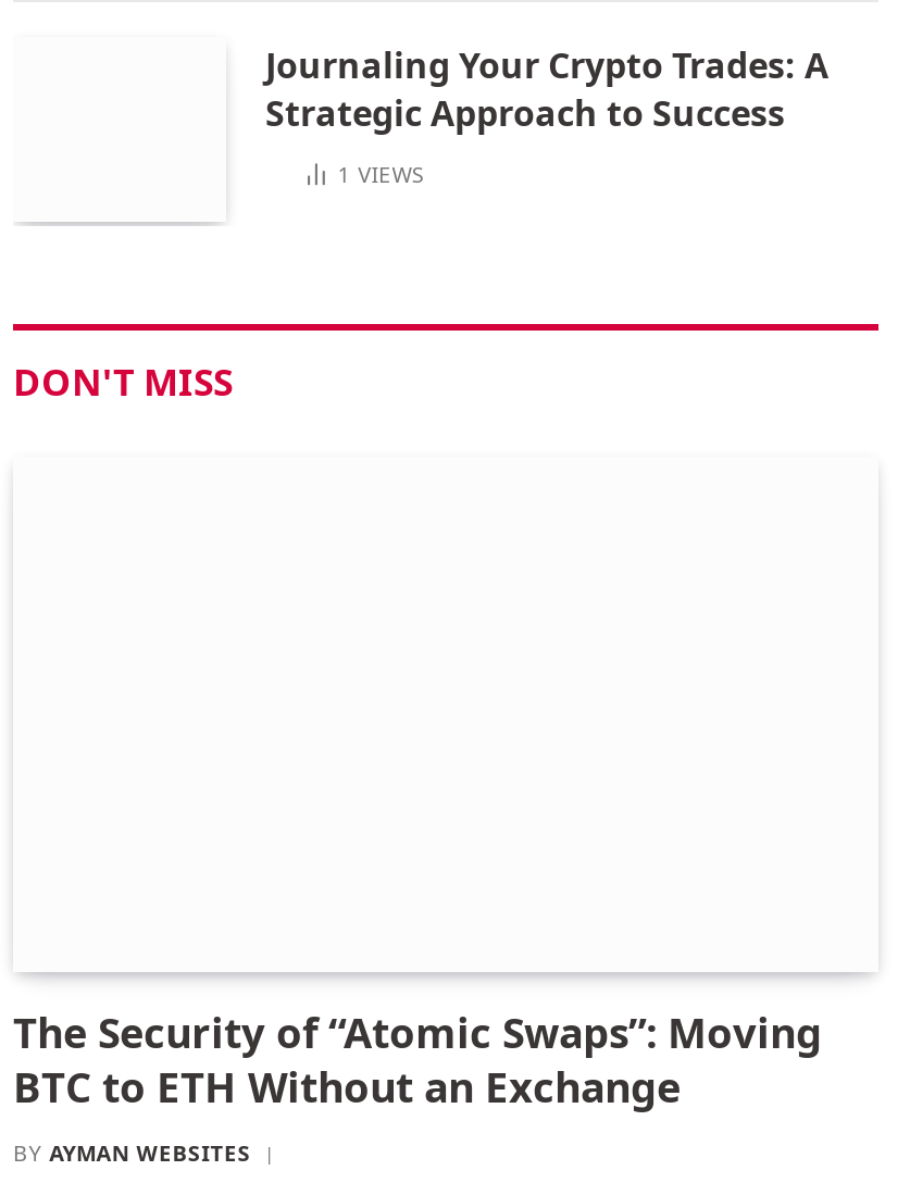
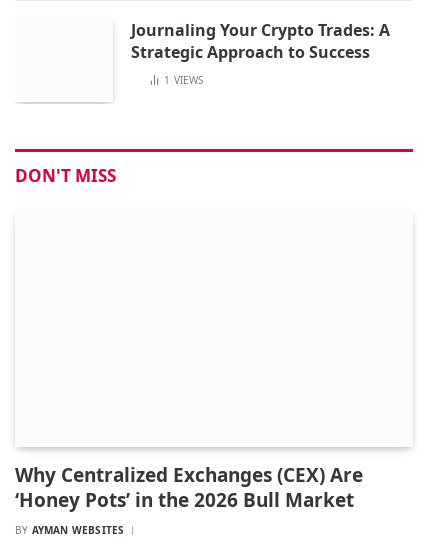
- The Security of “Atomic Swaps”: Moving
- BTC to ETH Without an Exchange
+ Why Centralized Exchanges (CEX) Are
+ ‘Honey Pots’ in the 2026 Bull Market
